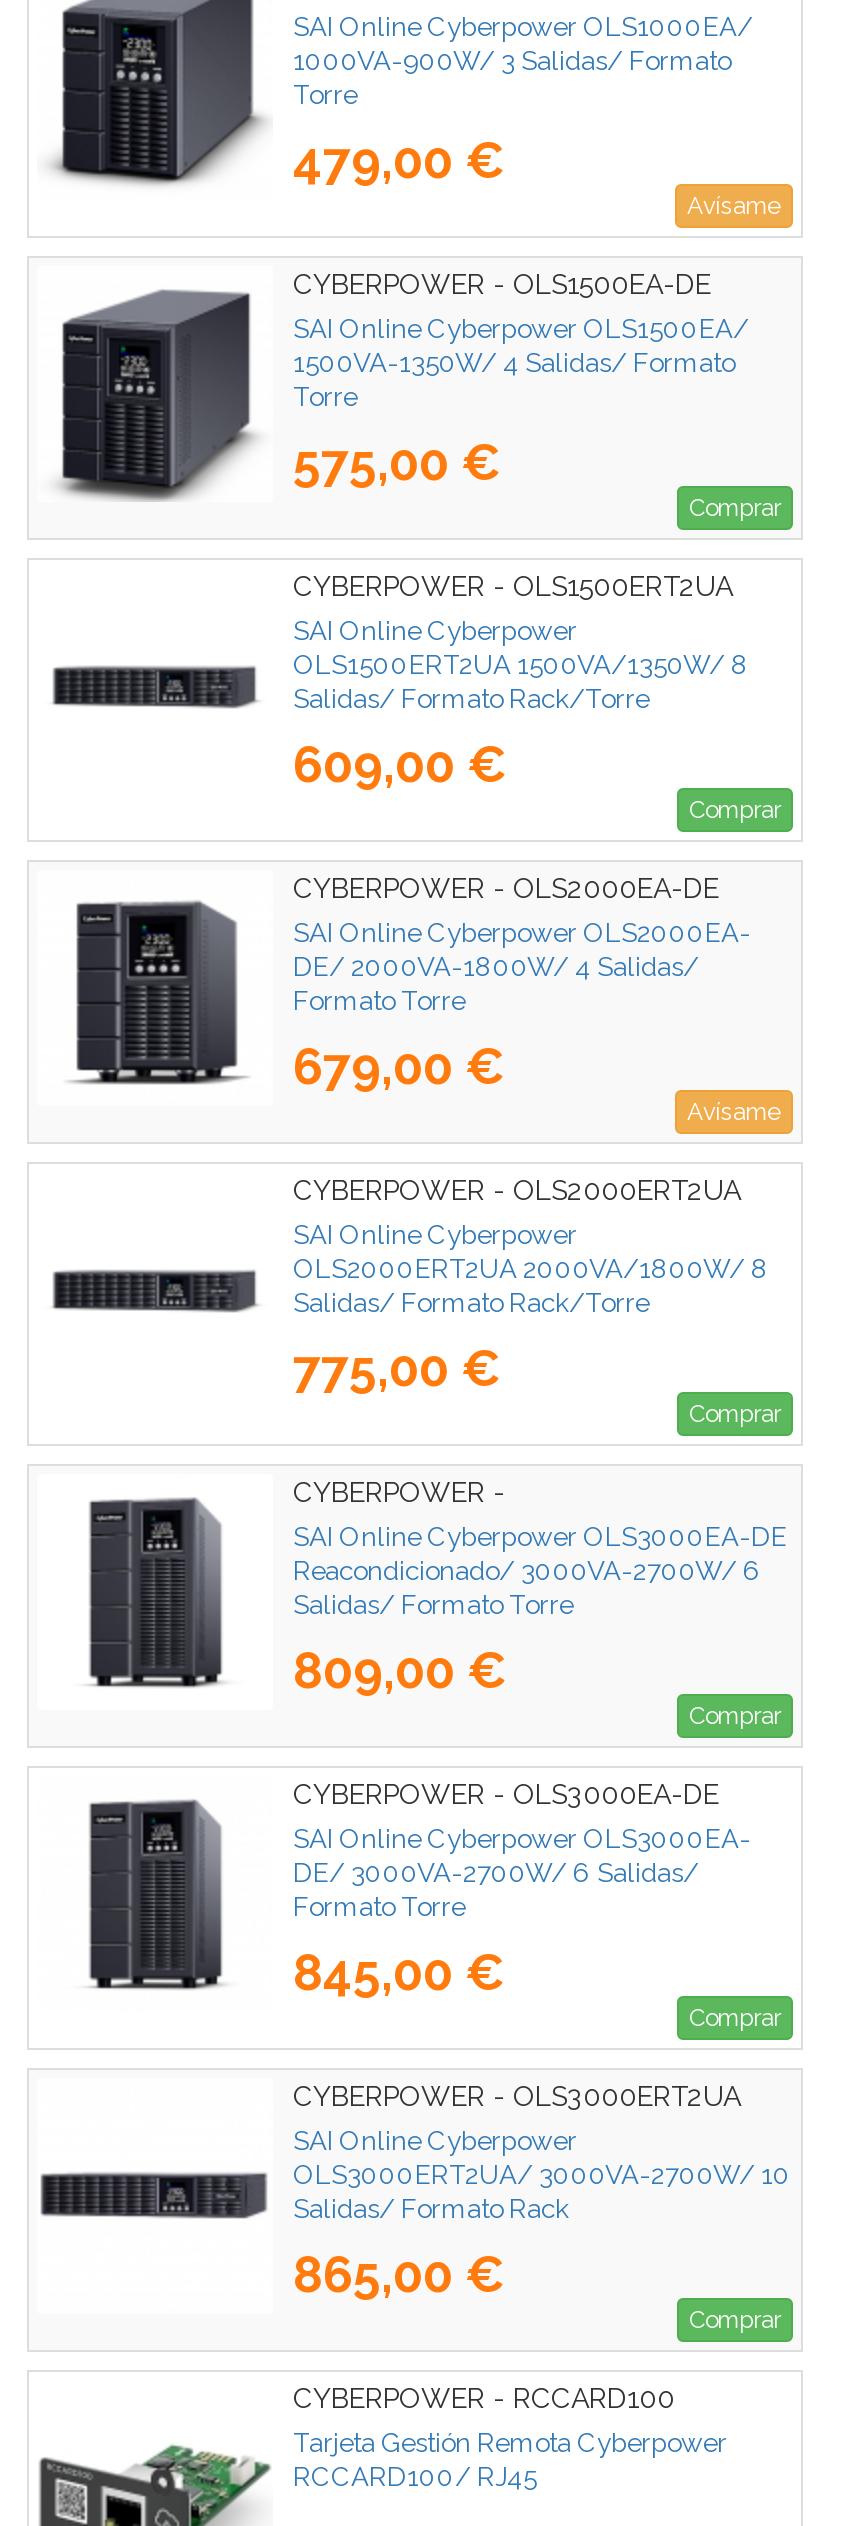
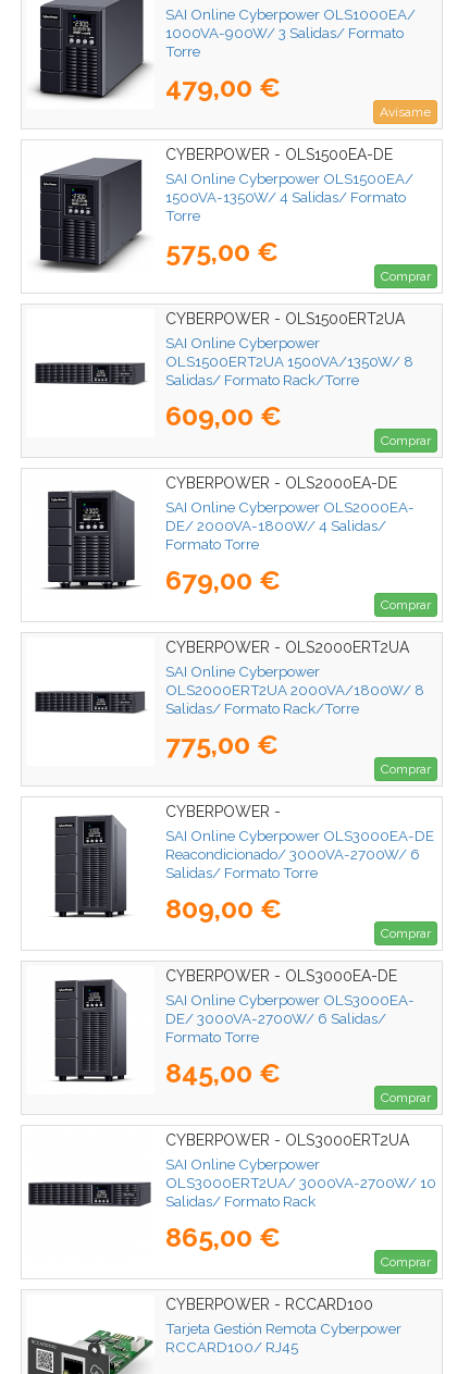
- Avísame
+ Comprar
